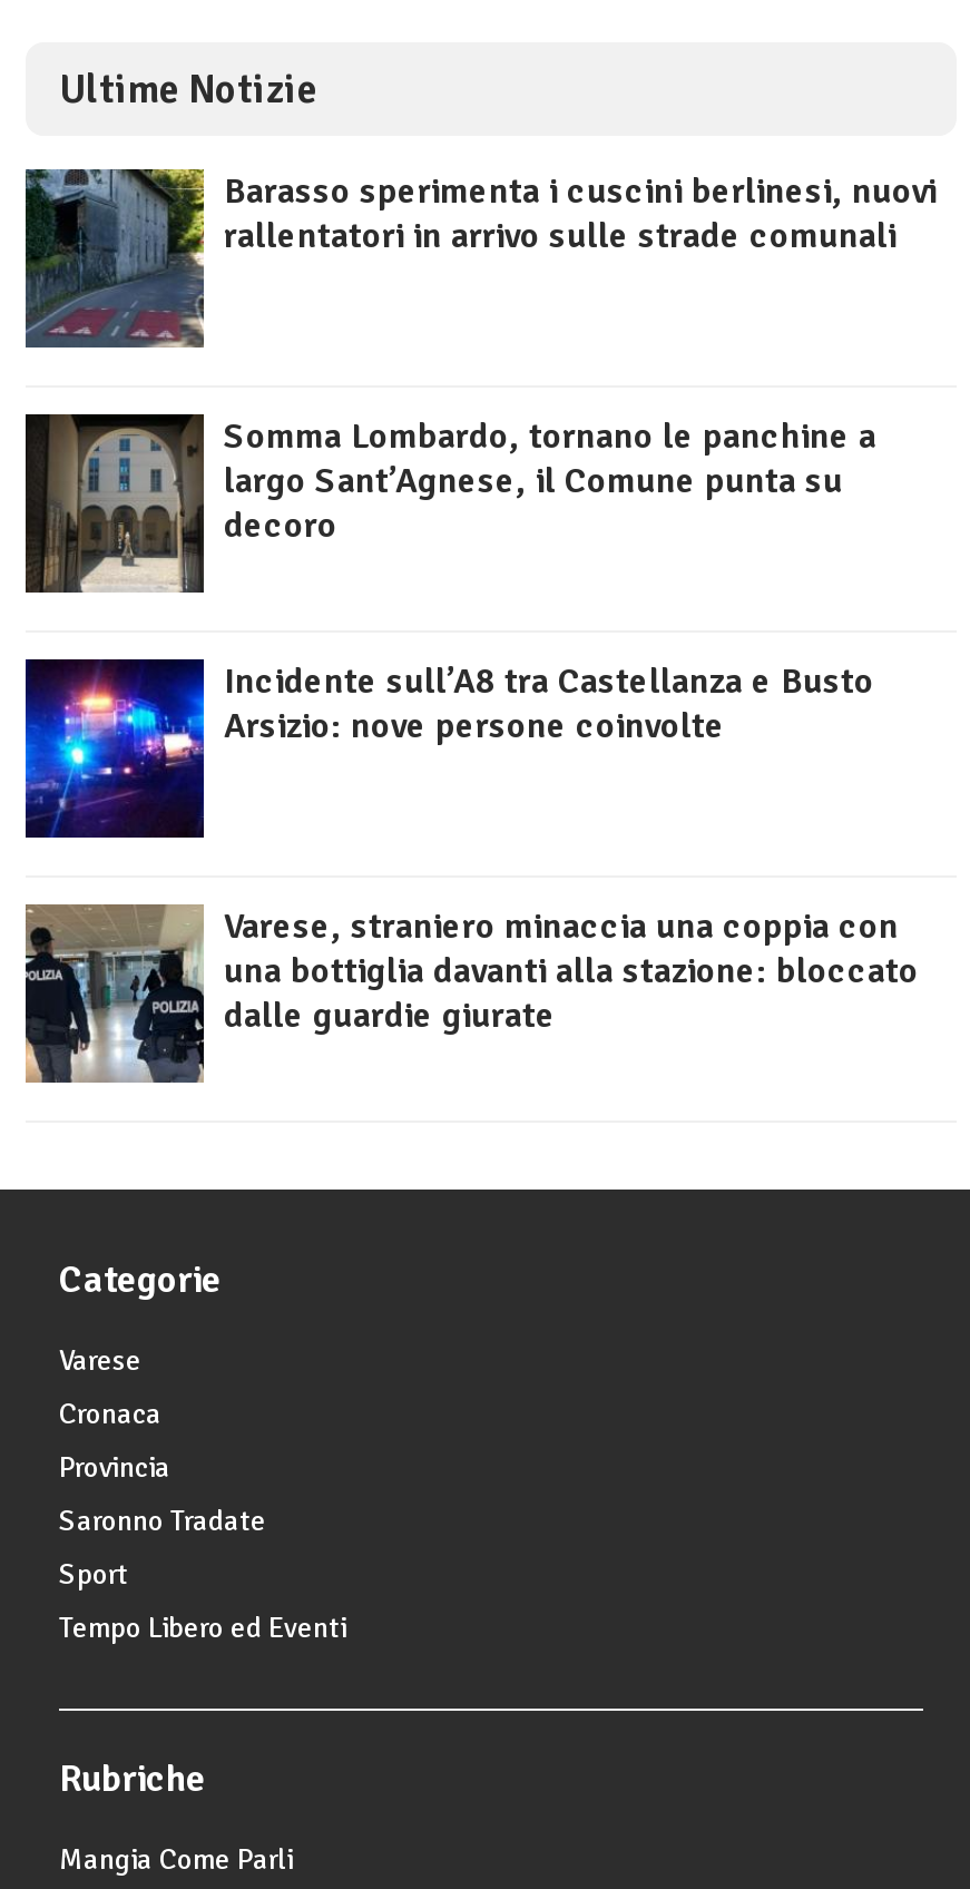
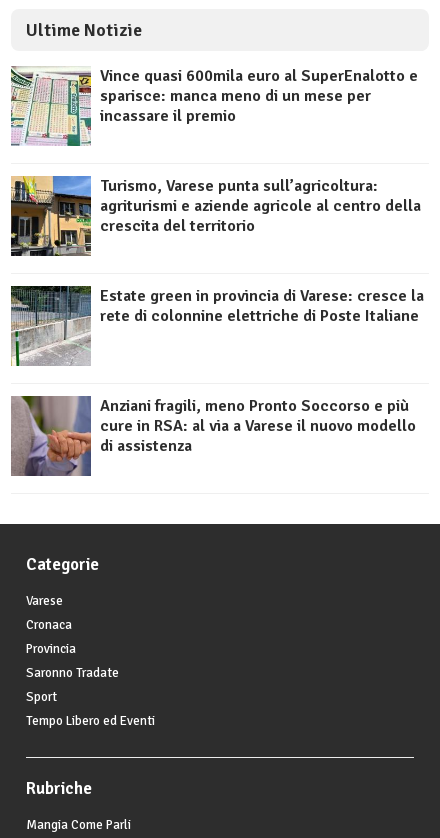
- [image]
- Barasso sperimenta i cuscini berlinesi, nuovi
- rallentatori in arrivo sulle strade comunali
+ [image]
+ Vince quasi 600mila euro al SuperEnalotto e
+ sparisce: manca meno di un mese per
+ incassare il premio

- [image]
- Somma Lombardo, tornano le panchine a
- largo Sant’Agnese, il Comune punta su
- decoro
+ [image]
+ Turismo, Varese punta sull’agricoltura:
+ agriturismi e aziende agricole al centro della
+ crescita del territorio

- [image]
- Incidente sull’A8 tra Castellanza e Busto
- Arsizio: nove persone coinvolte
+ [image]
+ Estate green in provincia di Varese: cresce la
+ rete di colonnine elettriche di Poste Italiane

- [image]
- Varese, straniero minaccia una coppia con
- una bottiglia davanti alla stazione: bloccato
- dalle guardie giurate
+ [image]
+ Anziani fragili, meno Pronto Soccorso e più
+ cure in RSA: al via a Varese il nuovo modello
+ di assistenza
